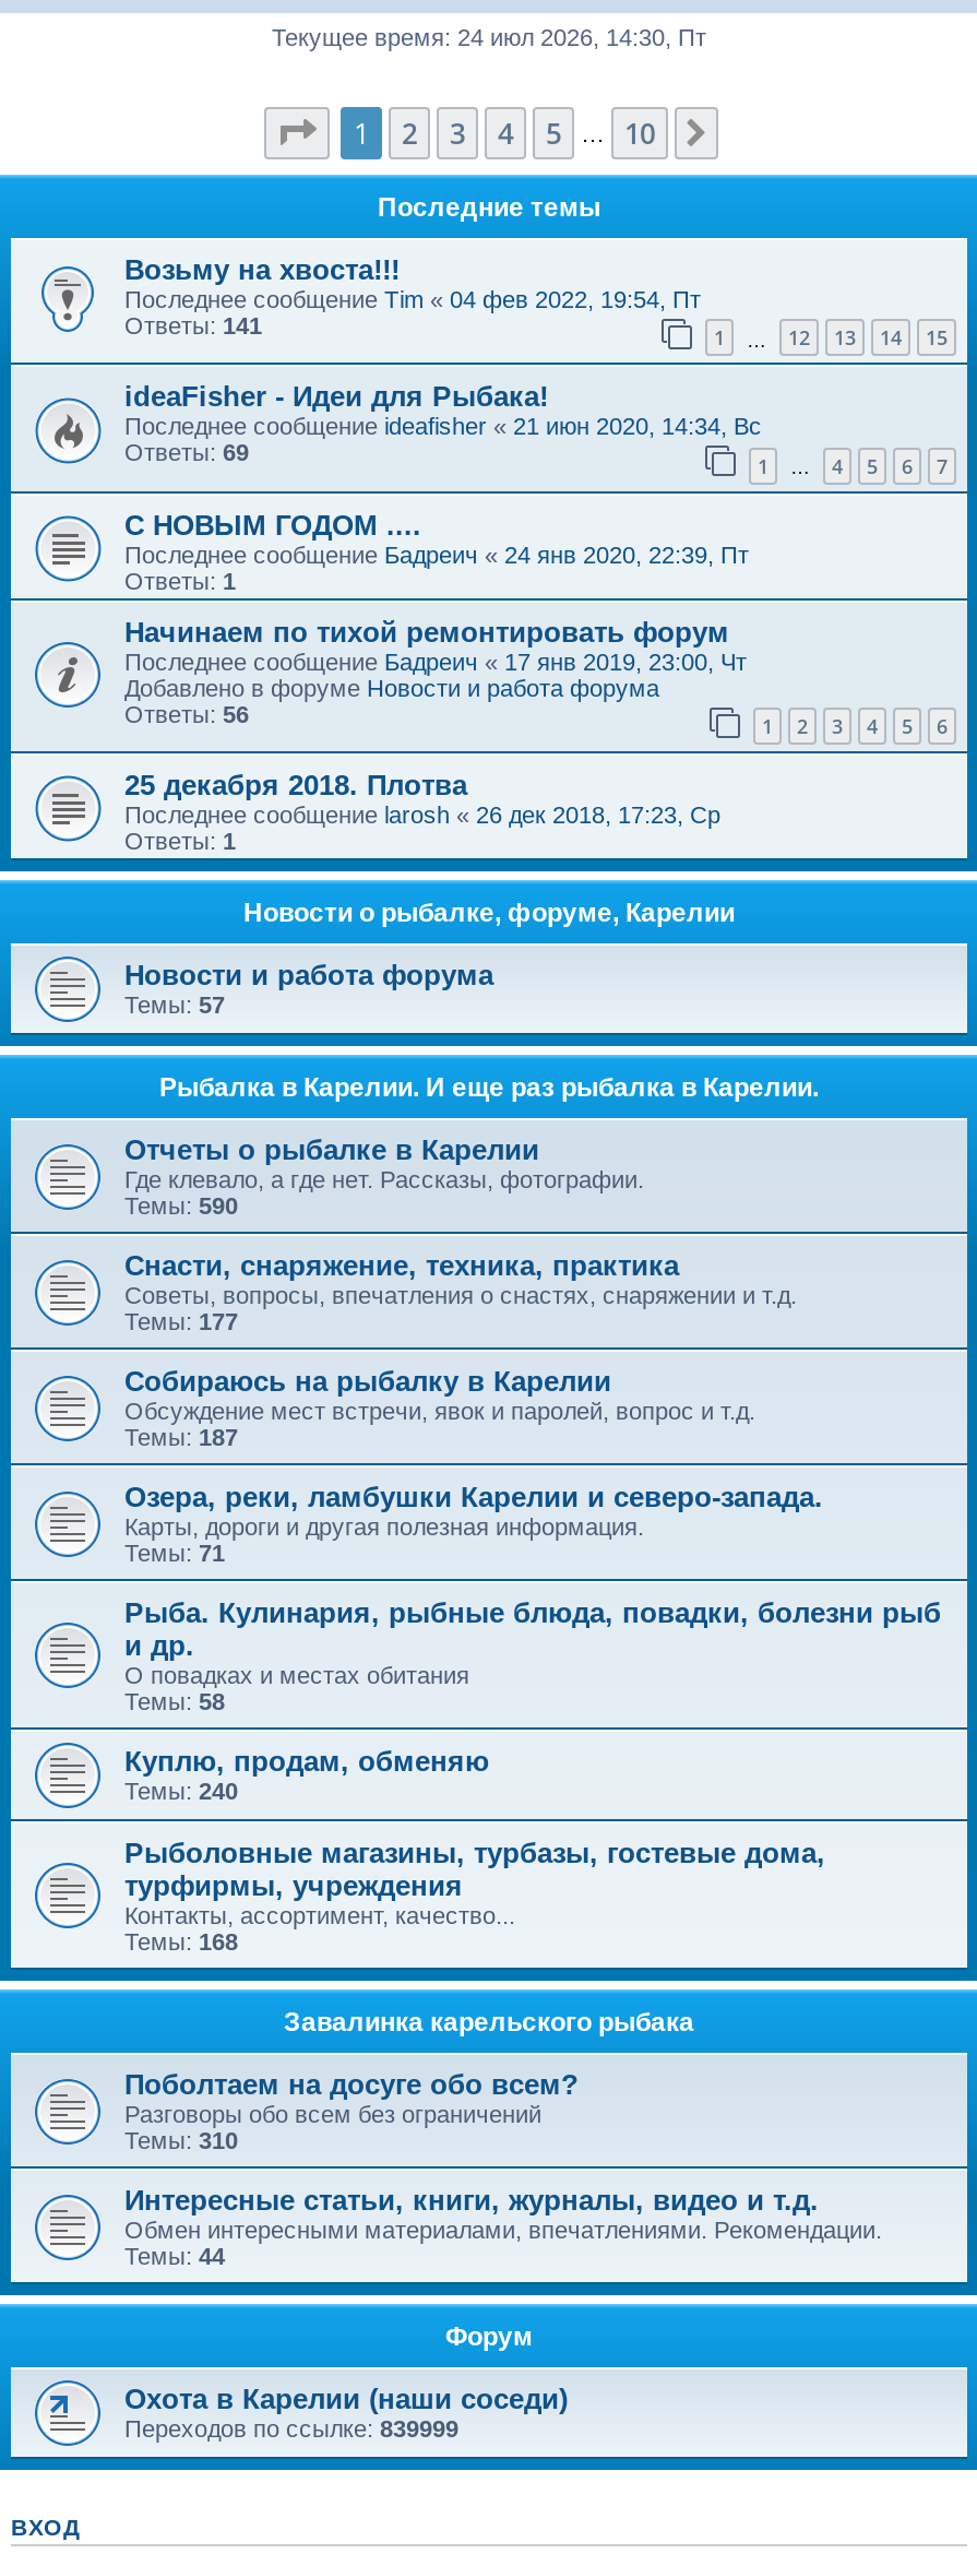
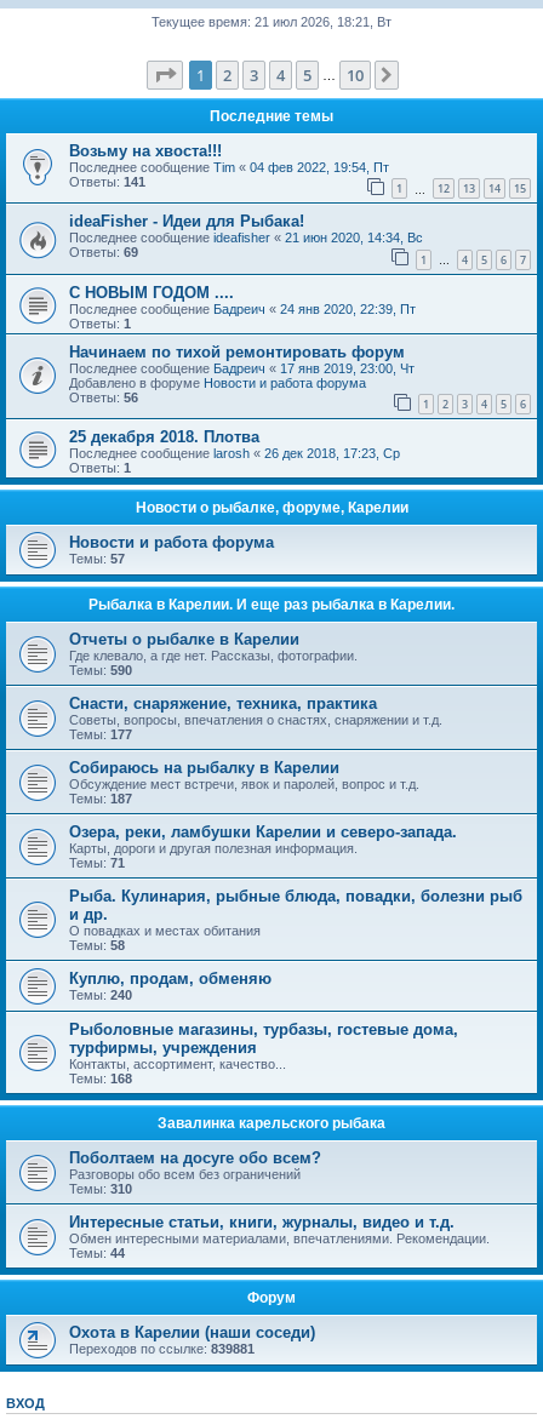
- Текущее время: 24 июл 2026, 14:30, Пт
+ Текущее время: 21 июл 2026, 18:21, Вт

- Переходов по ссылке:839999
+ Переходов по ссылке:839881
